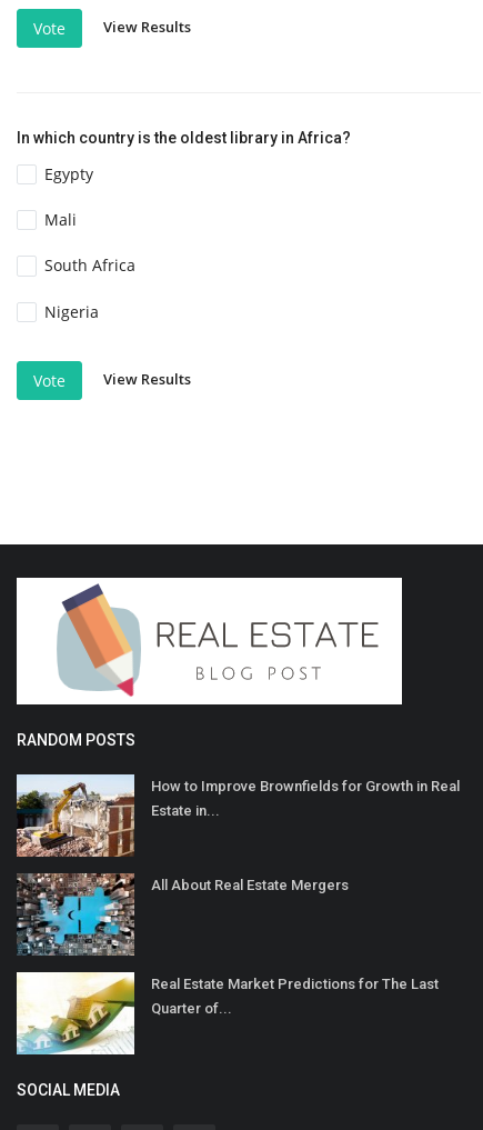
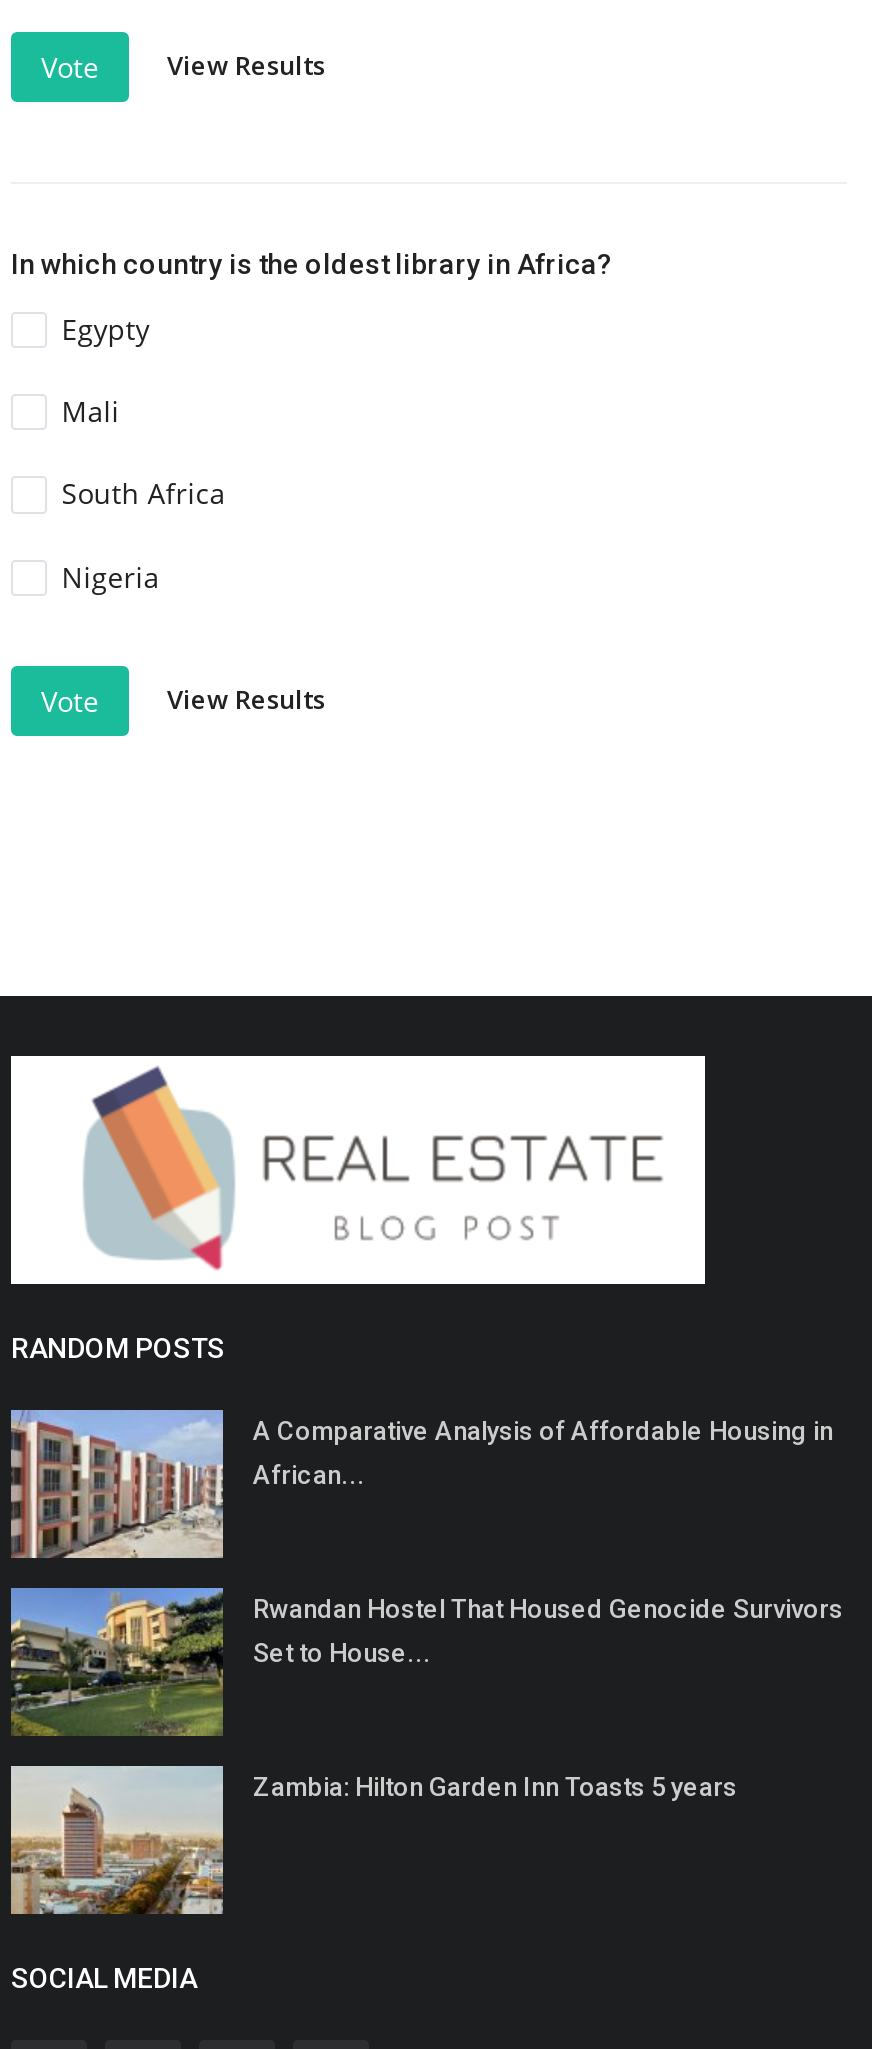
- [image]
- How to Improve Brownfields for Growth in Real
+ [image]
+ A Comparative Analysis of Affordable Housing in

- Estate in...
+ African...

- [image]
- All About Real Estate Mergers
+ [image]
+ Rwandan Hostel That Housed Genocide Survivors

- [image]
- Quarter of...
+ [image]
+ Zambia: Hilton Garden Inn Toasts 5 years

- Real Estate Market Predictions for The Last
+ Set to House...
